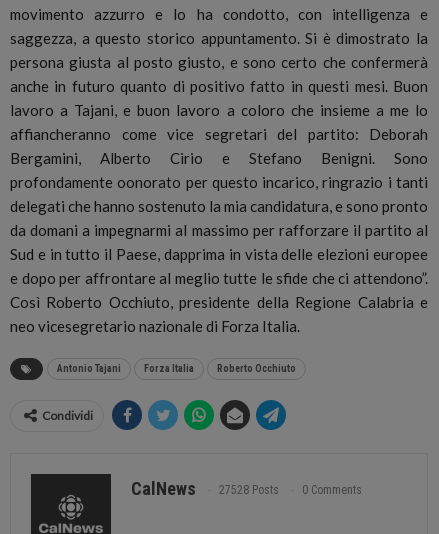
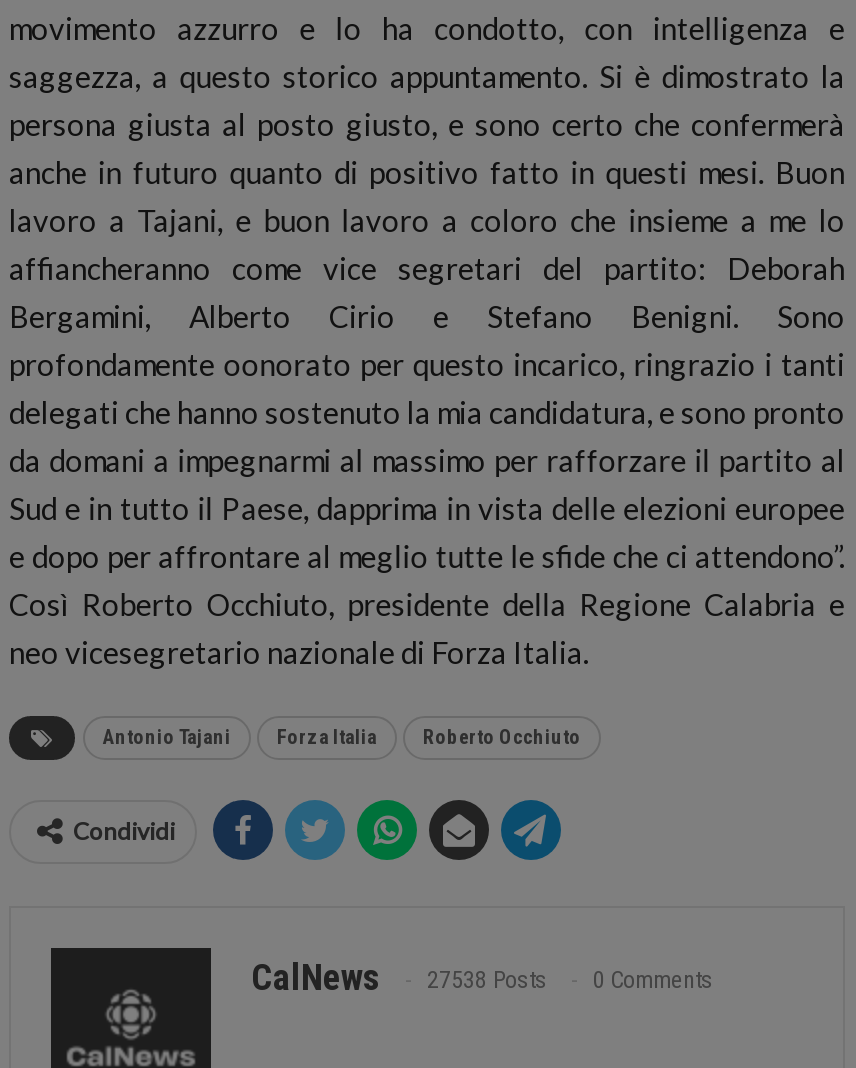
- CalNews 27528 Posts 0 Comments
+ CalNews 27538 Posts 0 Comments
